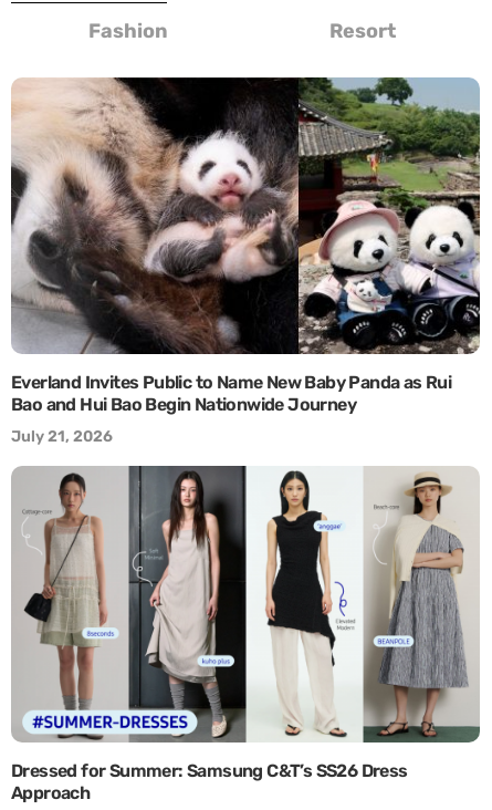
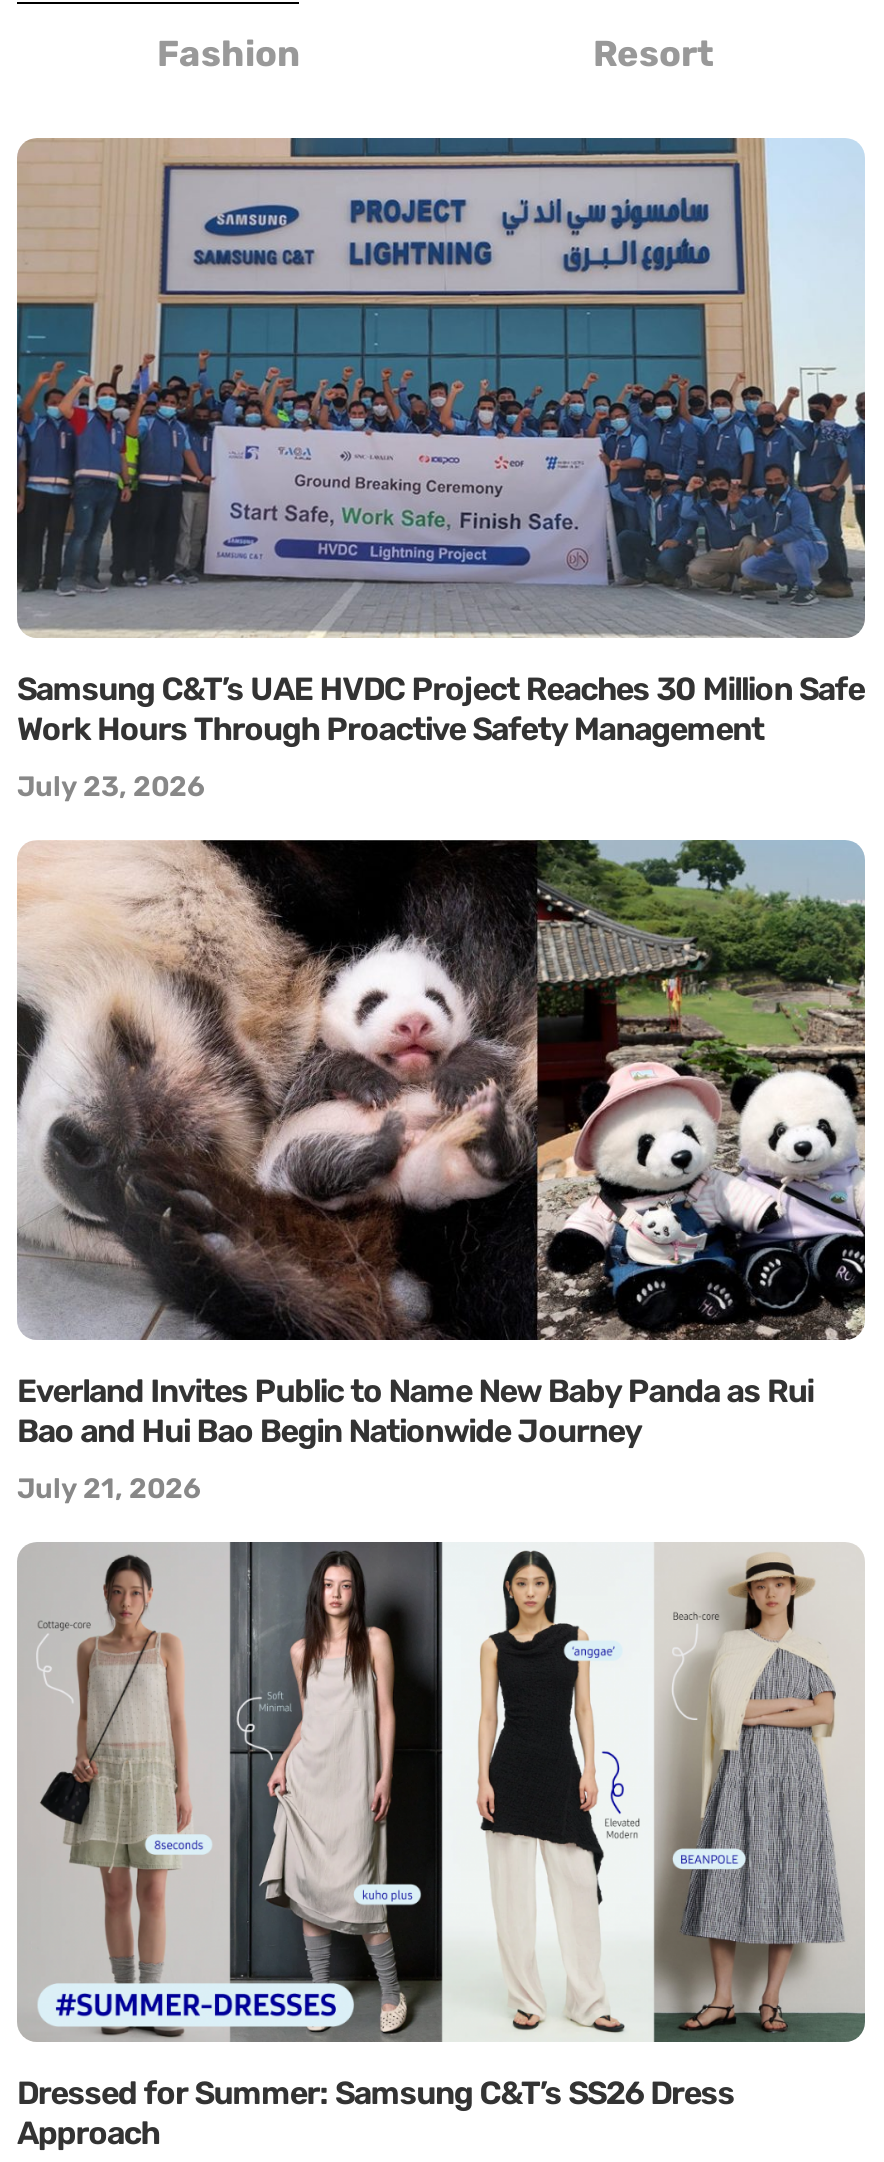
+ [image]
+ Samsung C&T’s UAE HVDC Project Reaches 30 Million Safe
+ Work Hours Through Proactive Safety Management
+ July 23, 2026
